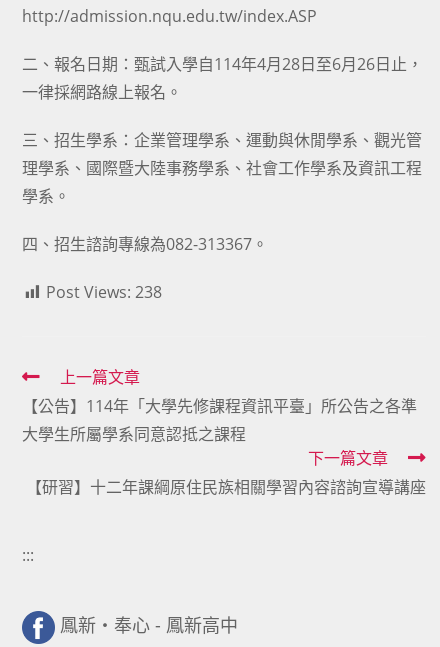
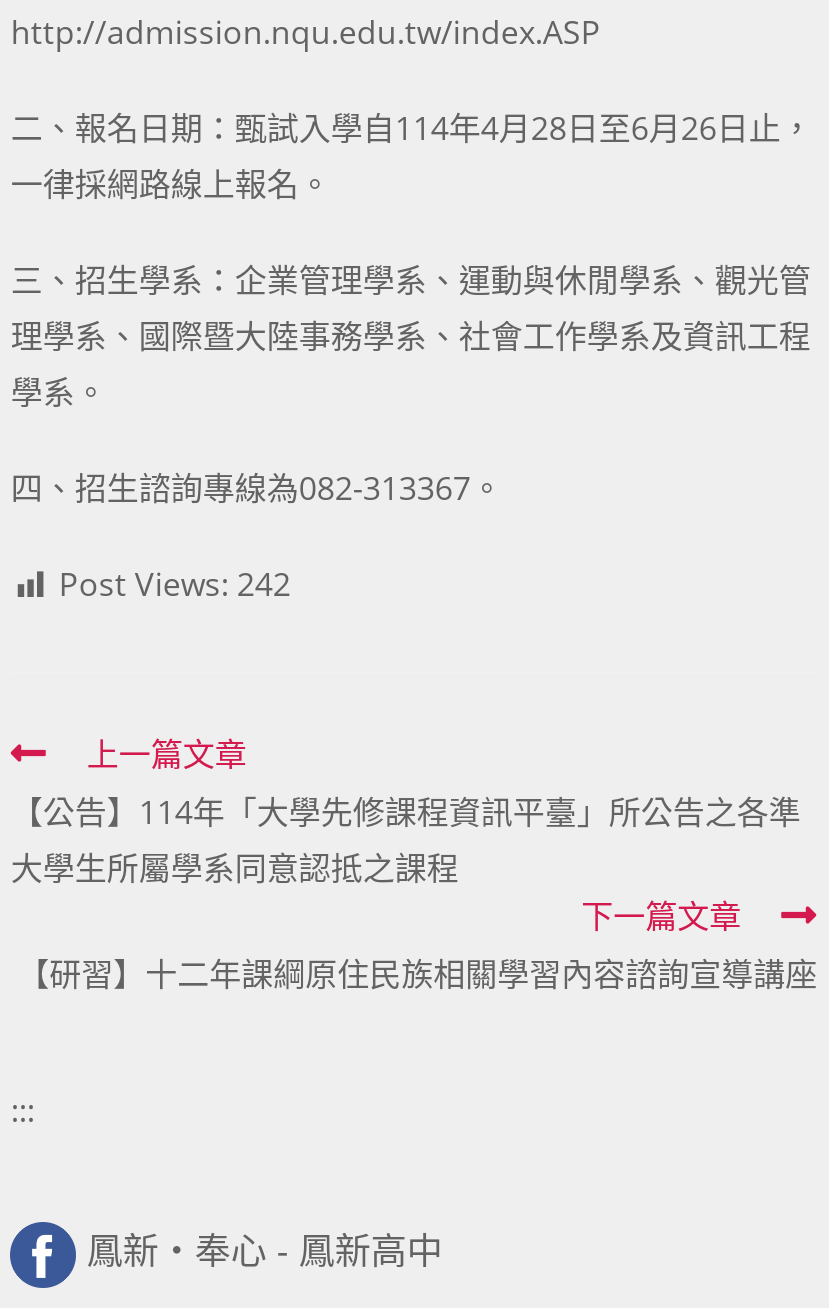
- Post Views: 238
+ Post Views: 242
